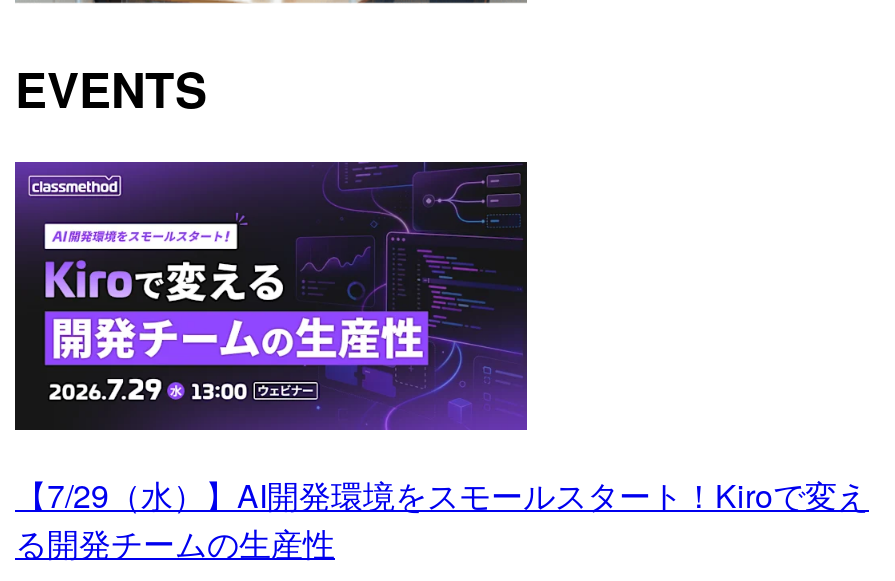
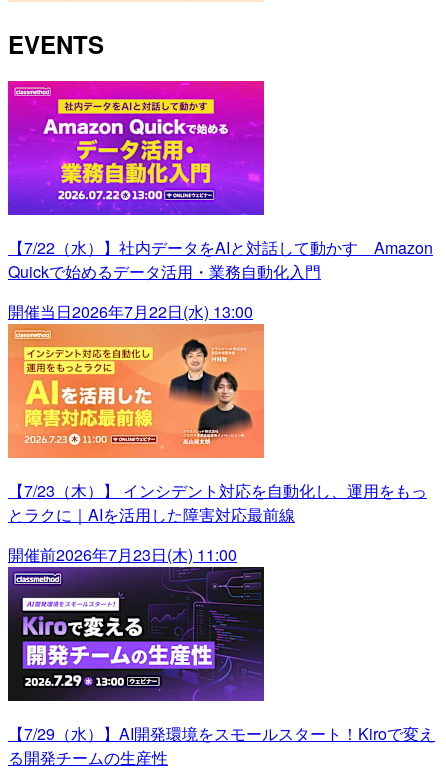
+ [image]
+ 【7/22（水）】社内データをAIと対話して動かす Amazon
+ Quickで始めるデータ活用・業務自動化入門
+ 開催当日2026年7月22日(水) 13:00

+ [image]
+ 【7/23（木）】 インシデント対応を自動化し、運用をもっ
+ とラクに｜AIを活用した障害対応最前線
+ 開催前2026年7月23日(木) 11:00
